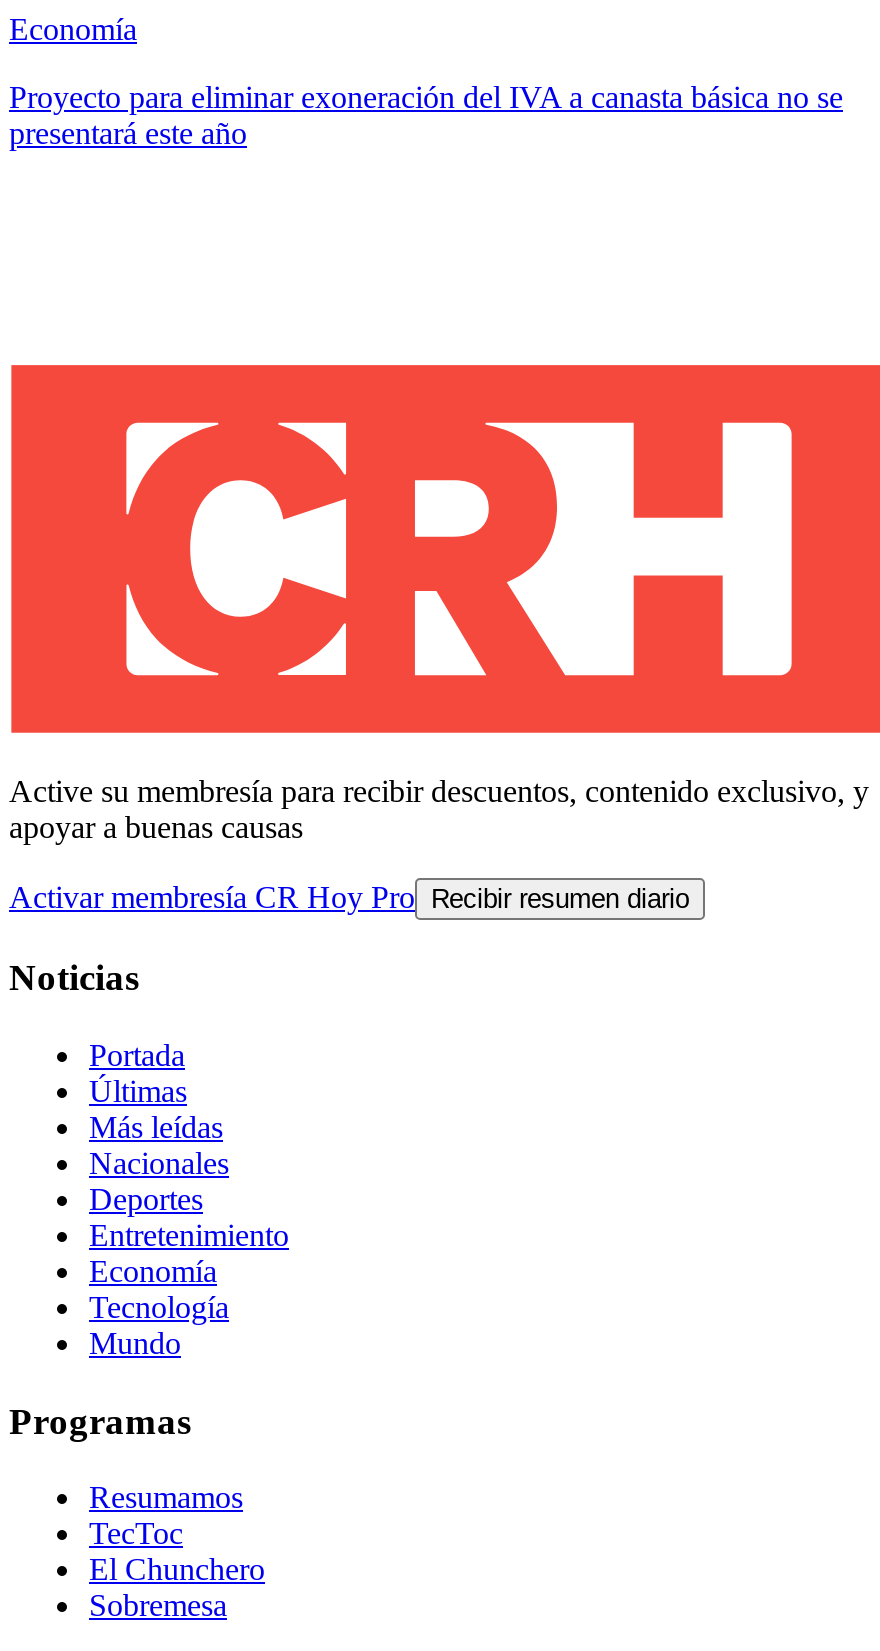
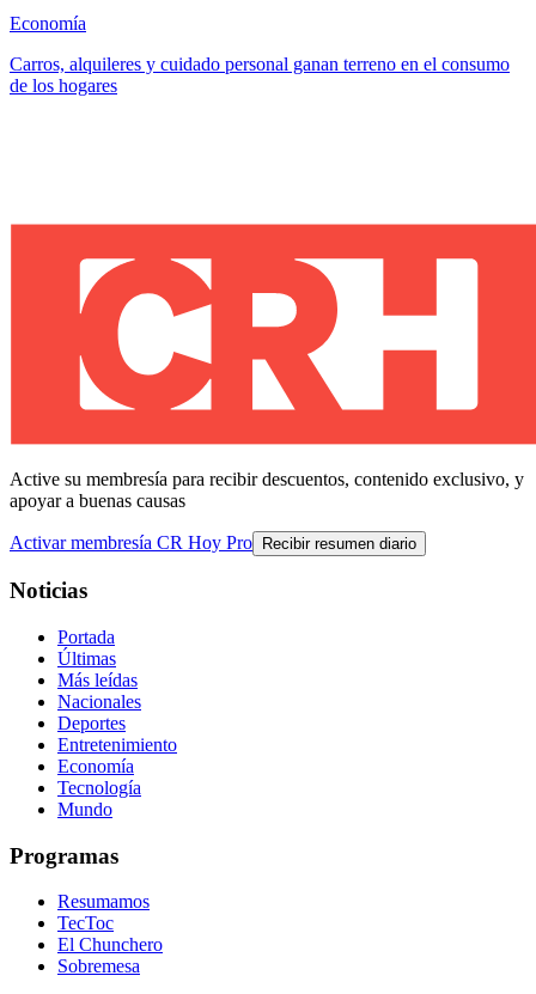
- Proyecto para eliminar exoneración del IVA a canasta básica no se
- presentará este año
+ Carros, alquileres y cuidado personal ganan terreno en el consumo
+ de los hogares
